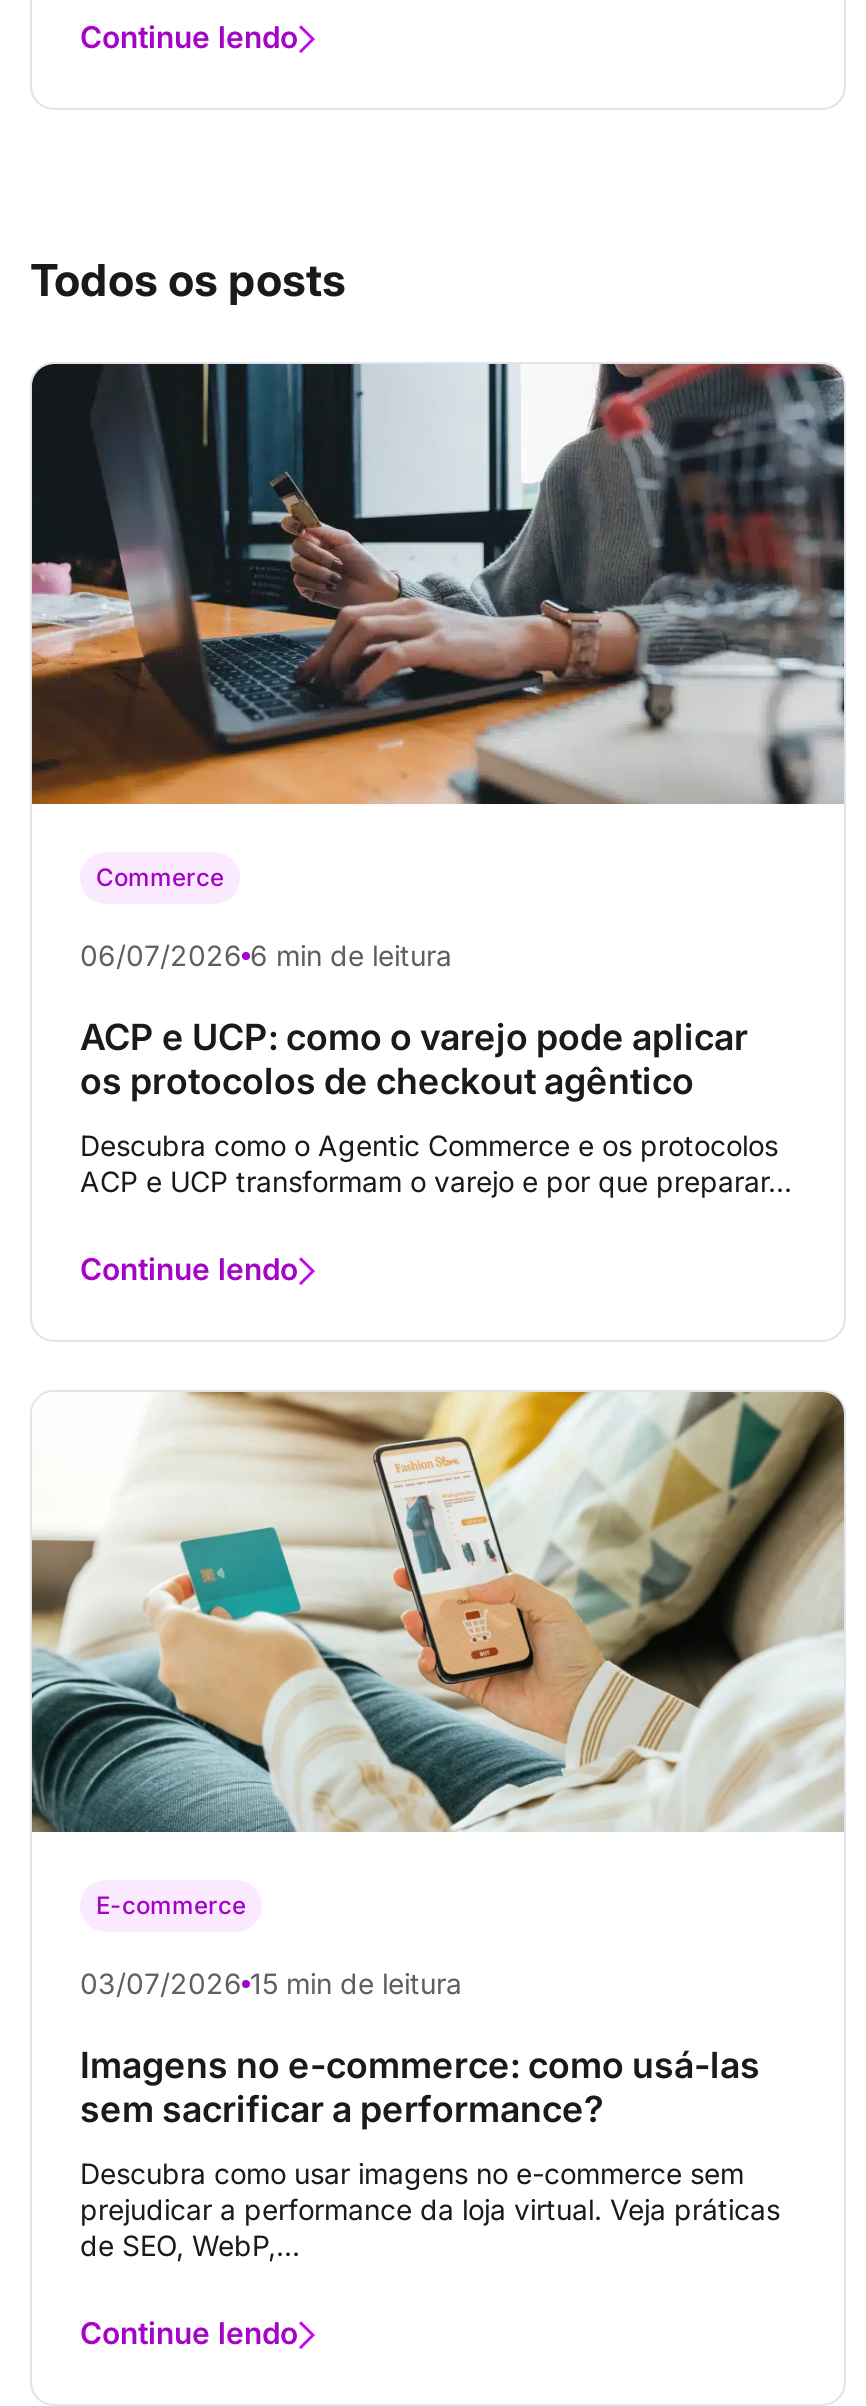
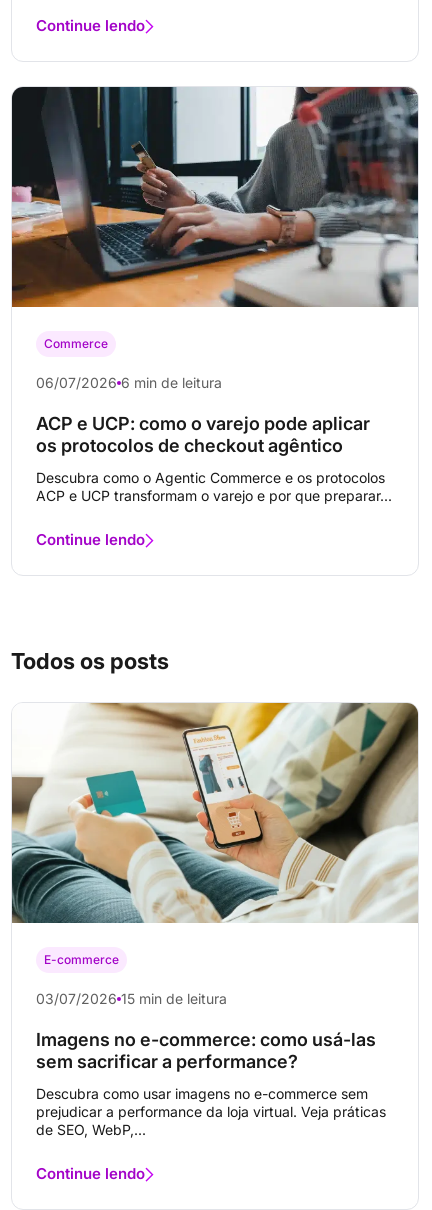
moved down: Todos os posts

moved up: [image] | Commerce | 06/07/2026 6 min de leitura | ACP e UCP: como o varejo pode aplicar | os protocolos de checkout agêntico | Descubra como o Agentic Commerce e os protocolos | ACP e UCP transformam o varejo e por que preparar... | Continue lendo
